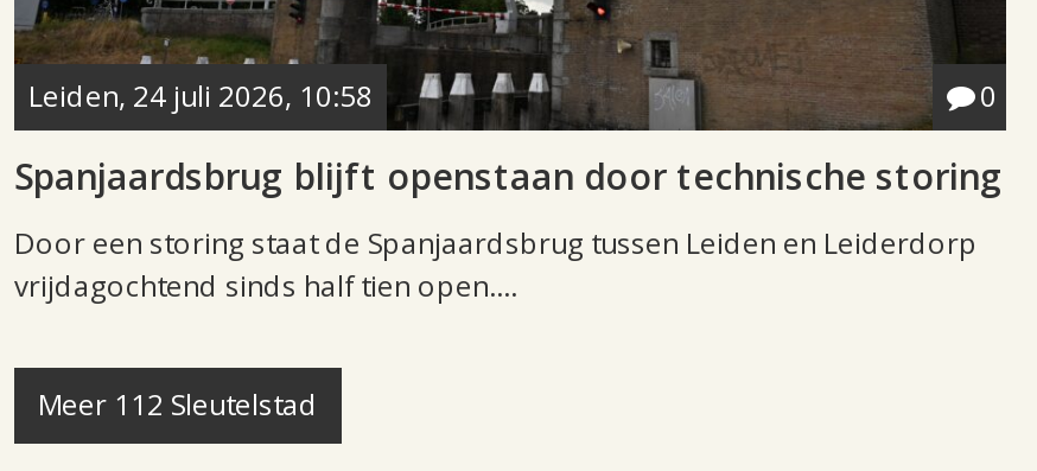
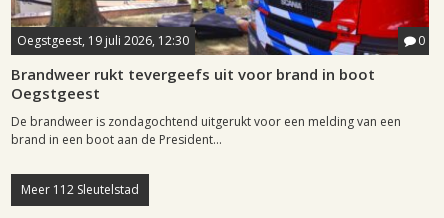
- Leiden, 24 juli 2026, 10:58
+ Oegstgeest, 19 juli 2026, 12:30

- Spanjaardsbrug blijft openstaan door technische storing
+ Brandweer rukt tevergeefs uit voor brand in boot
+ Oegstgeest

- Door een storing staat de Spanjaardsbrug tussen Leiden en Leiderdorp
- vrijdagochtend sinds half tien open....
+ De brandweer is zondagochtend uitgerukt voor een melding van een
+ brand in een boot aan de President...
